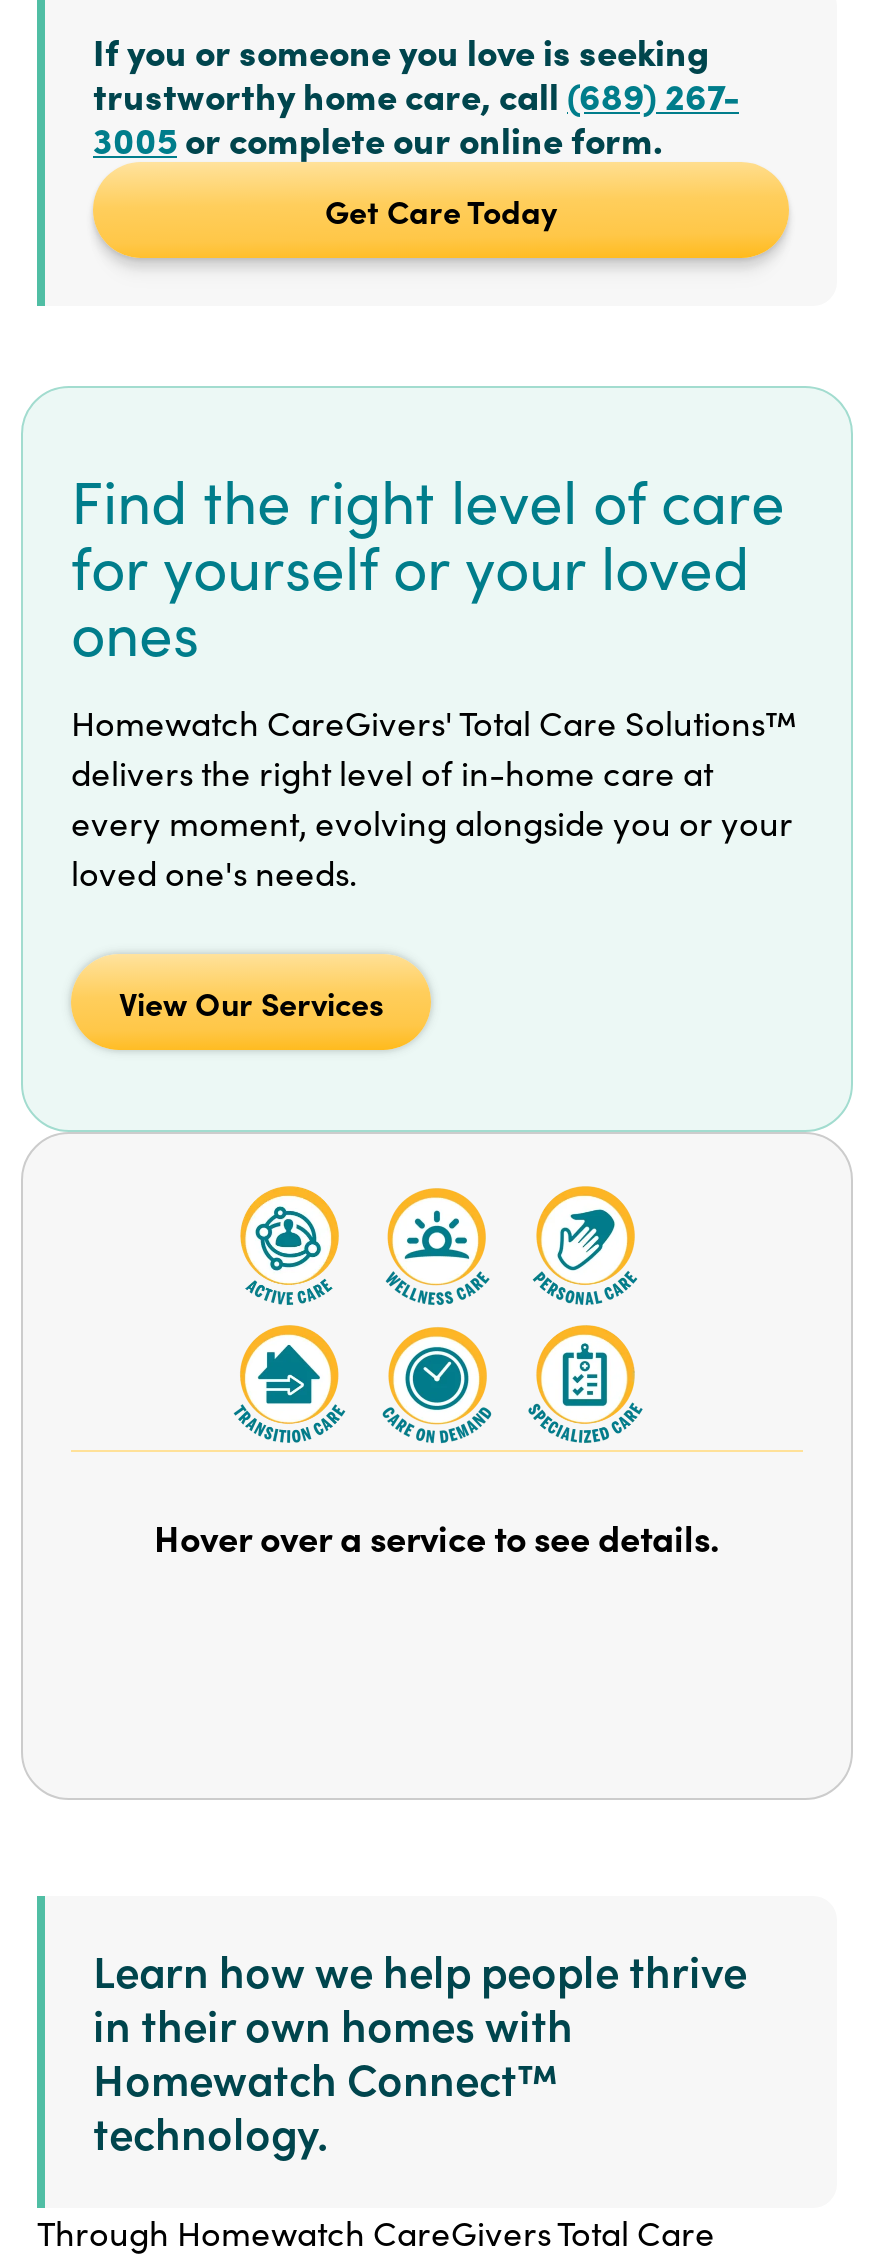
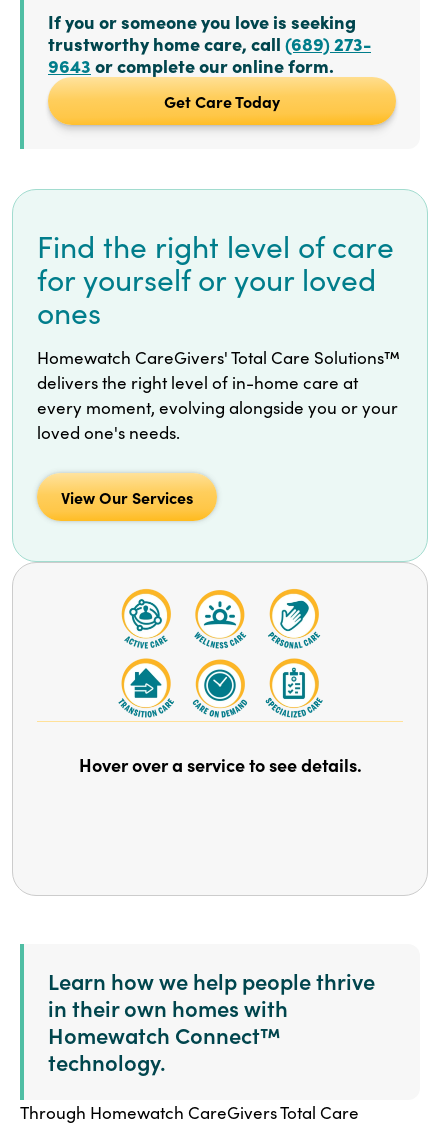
- trustworthy home care, call (689) 267-
+ trustworthy home care, call (689) 273-

- 3005 or complete our online form.
+ 9643 or complete our online form.
